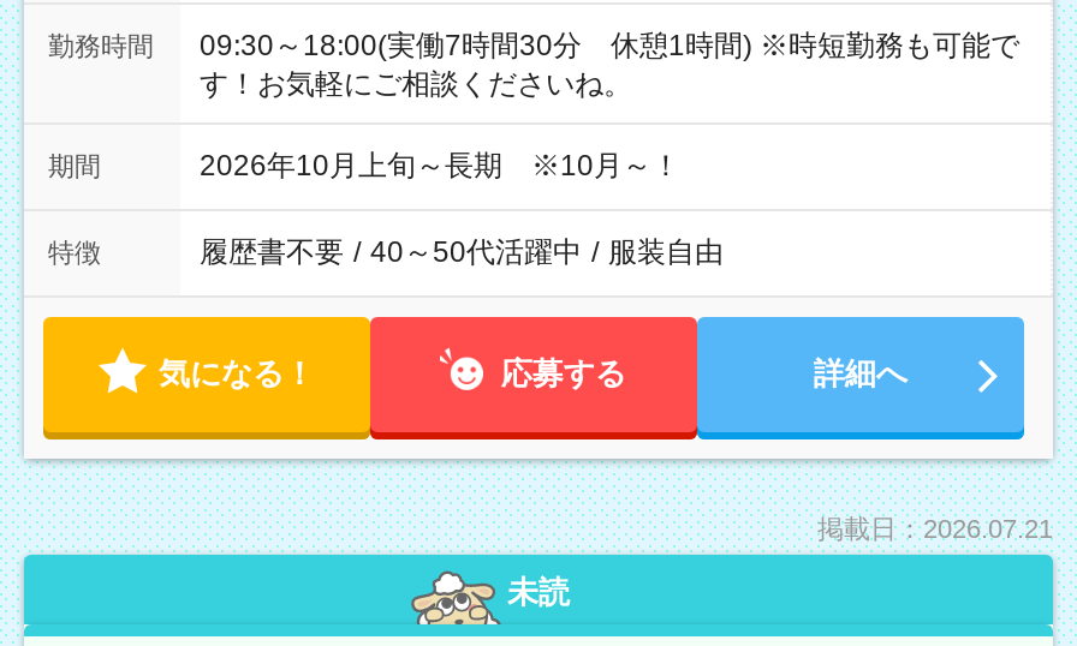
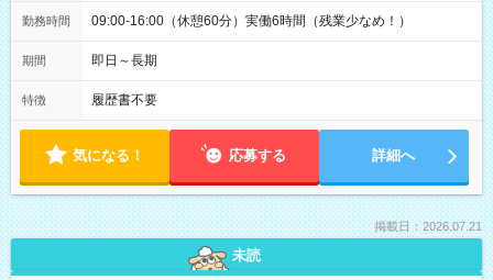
- 09:30～18:00(実働7時間30分 休憩1時間) ※時短勤務も可能で
- す！お気軽にご相談くださいね。
+ 09:00-16:00（休憩60分）実働6時間（残業少なめ！）

- 2026年10月上旬～長期 ※10月～！
+ 即日～長期

- 履歴書不要 / 40～50代活躍中 / 服装自由
+ 履歴書不要
